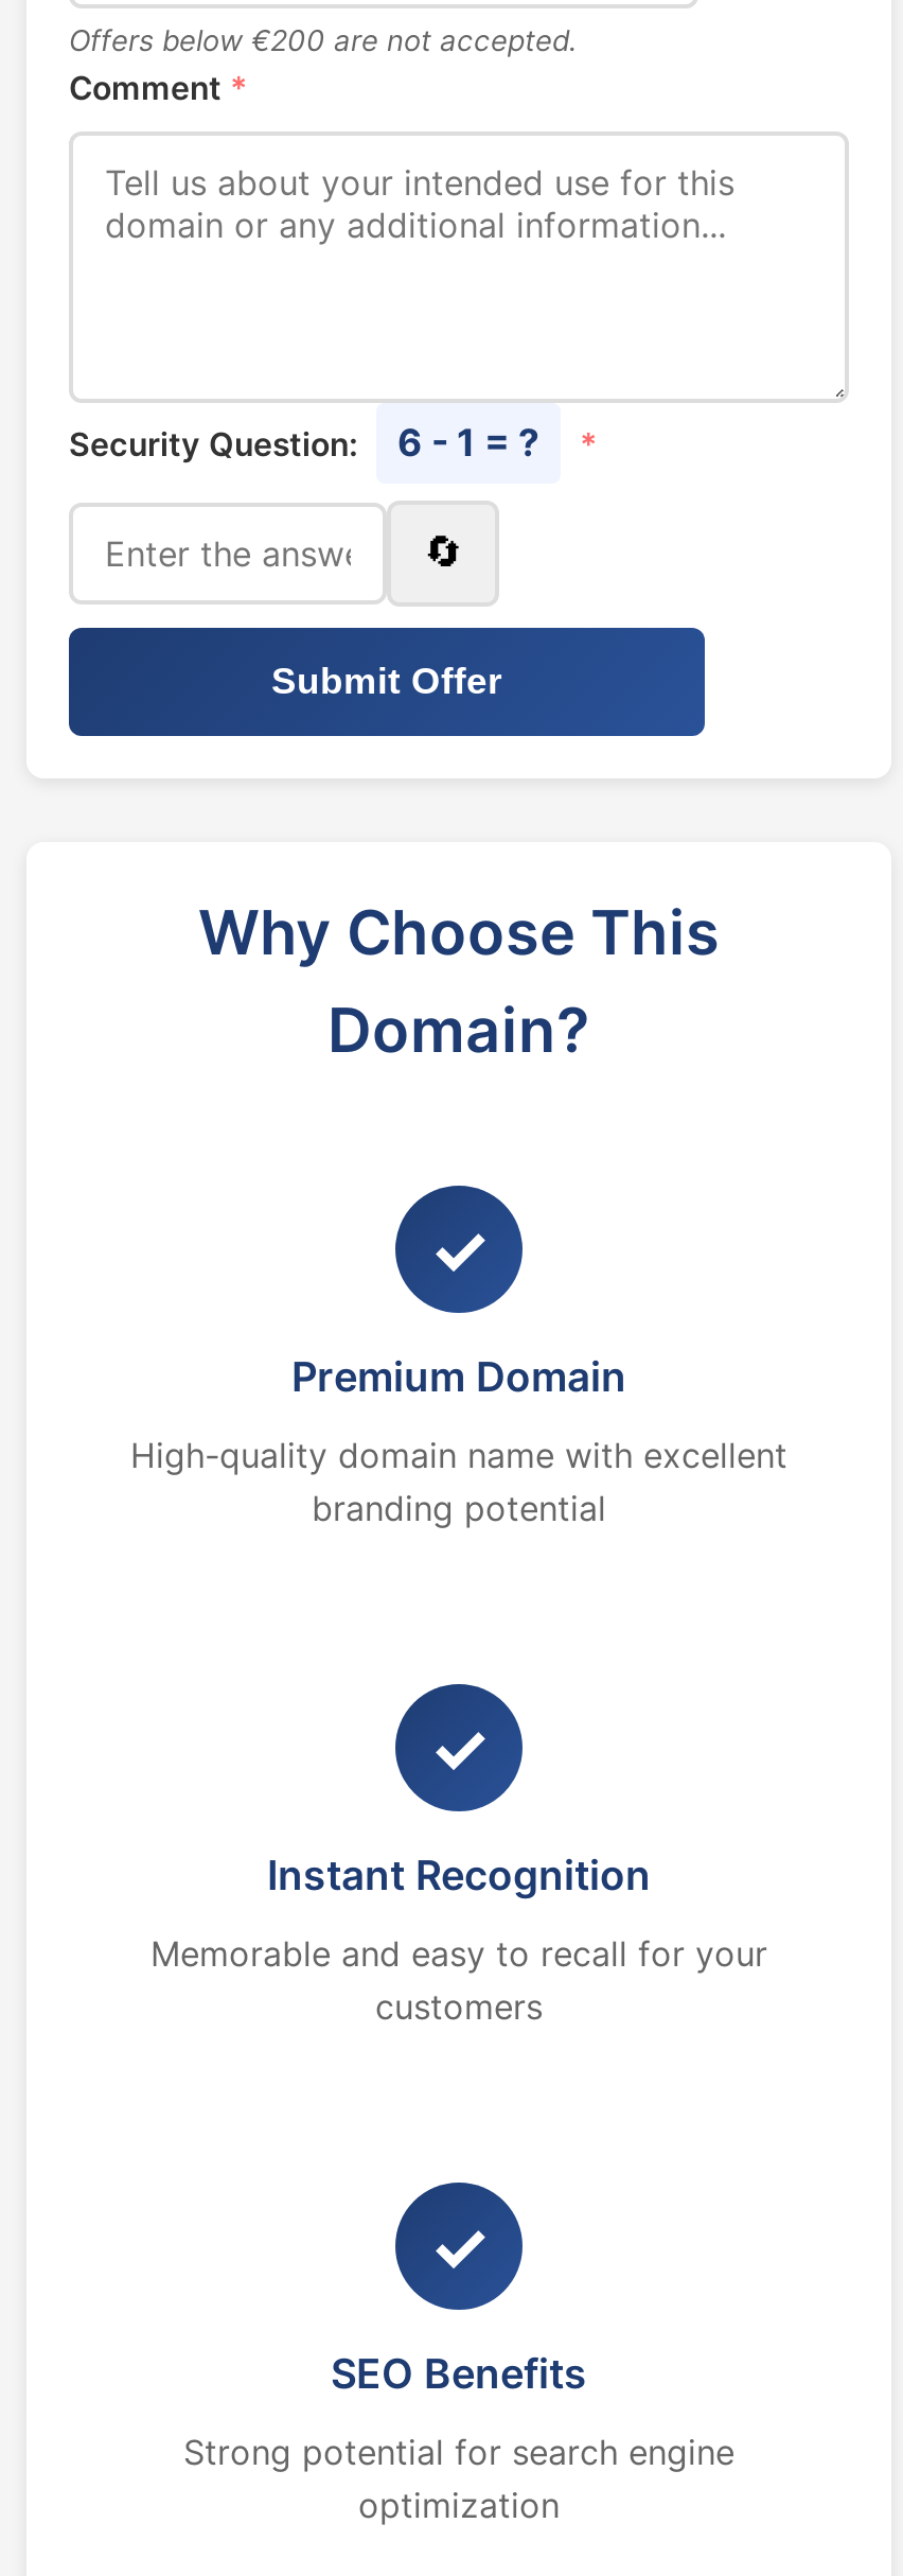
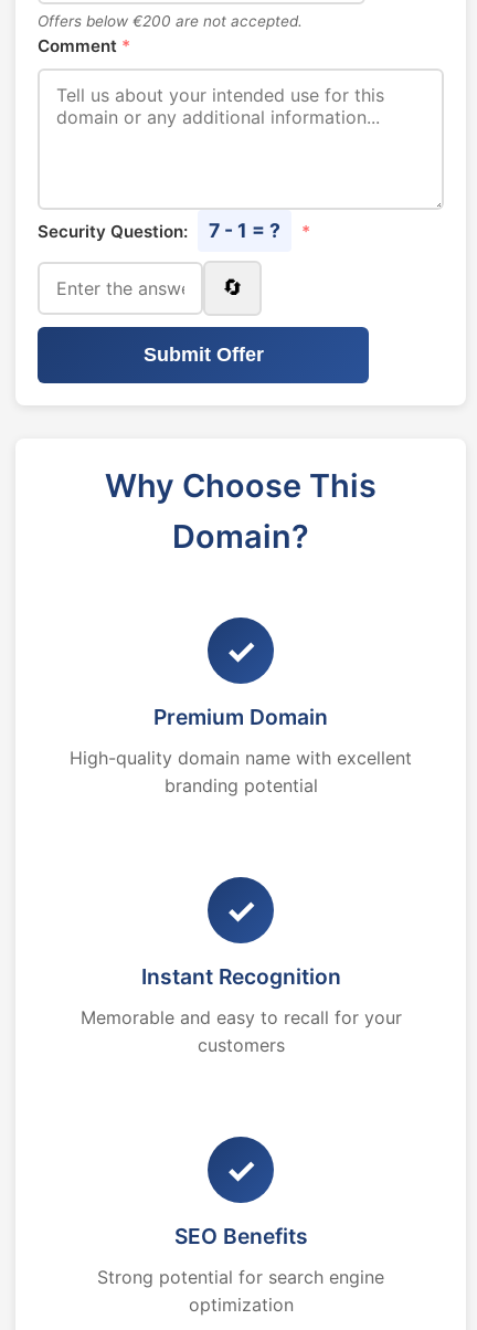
- 6 - 1 = ?
+ 7 - 1 = ?
